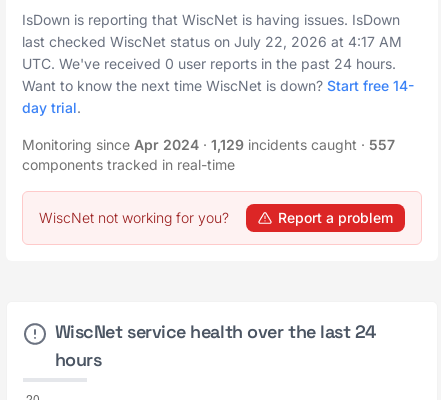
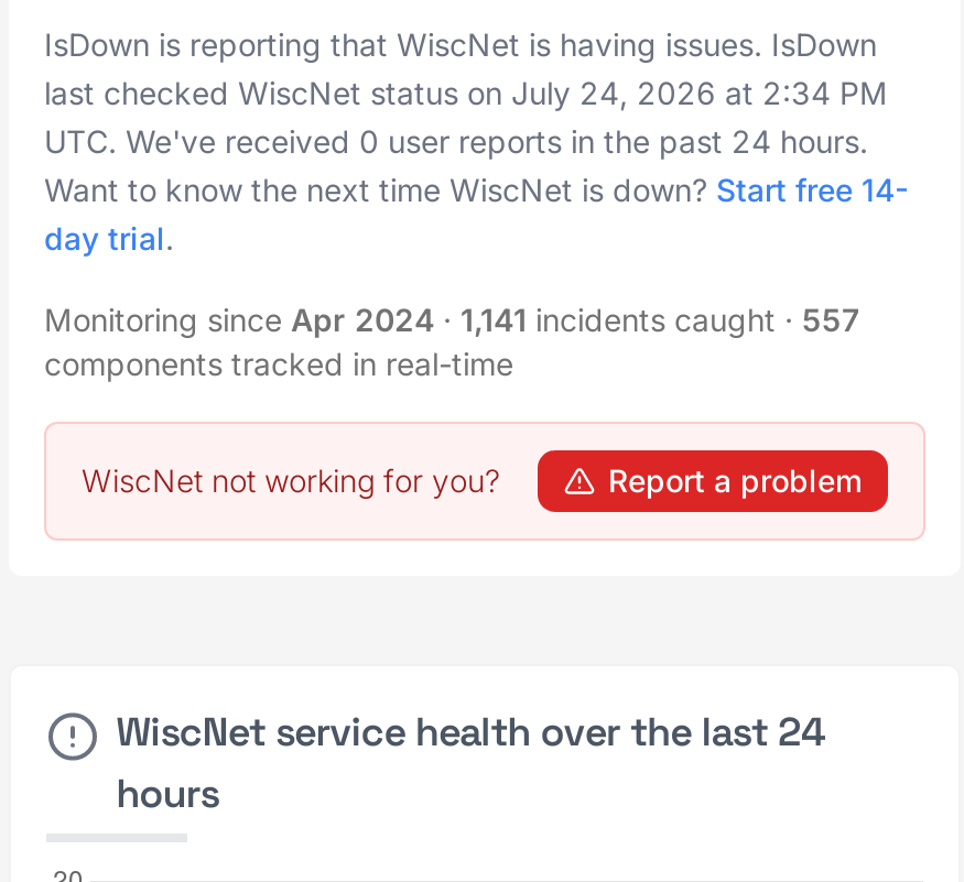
- last checked WiscNet status on July 22, 2026 at 4:17 AM
+ last checked WiscNet status on July 24, 2026 at 2:34 PM

- Monitoring since Apr 2024 · 1,129 incidents caught · 557
+ Monitoring since Apr 2024 · 1,141 incidents caught · 557
